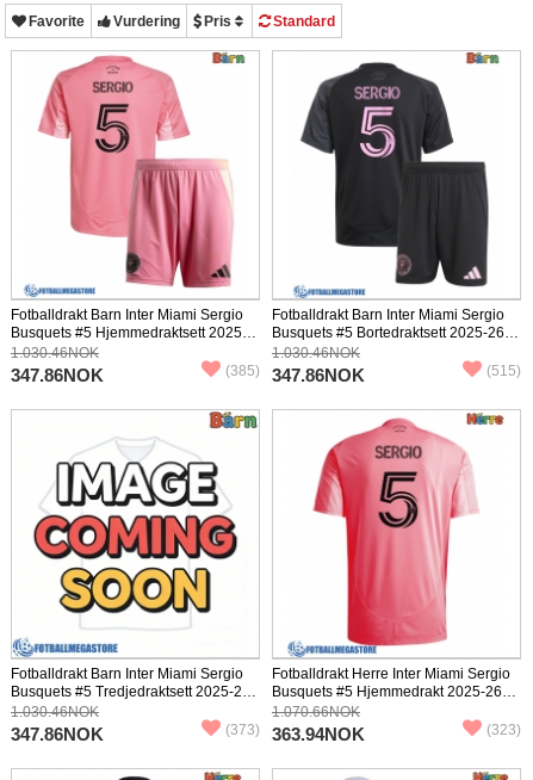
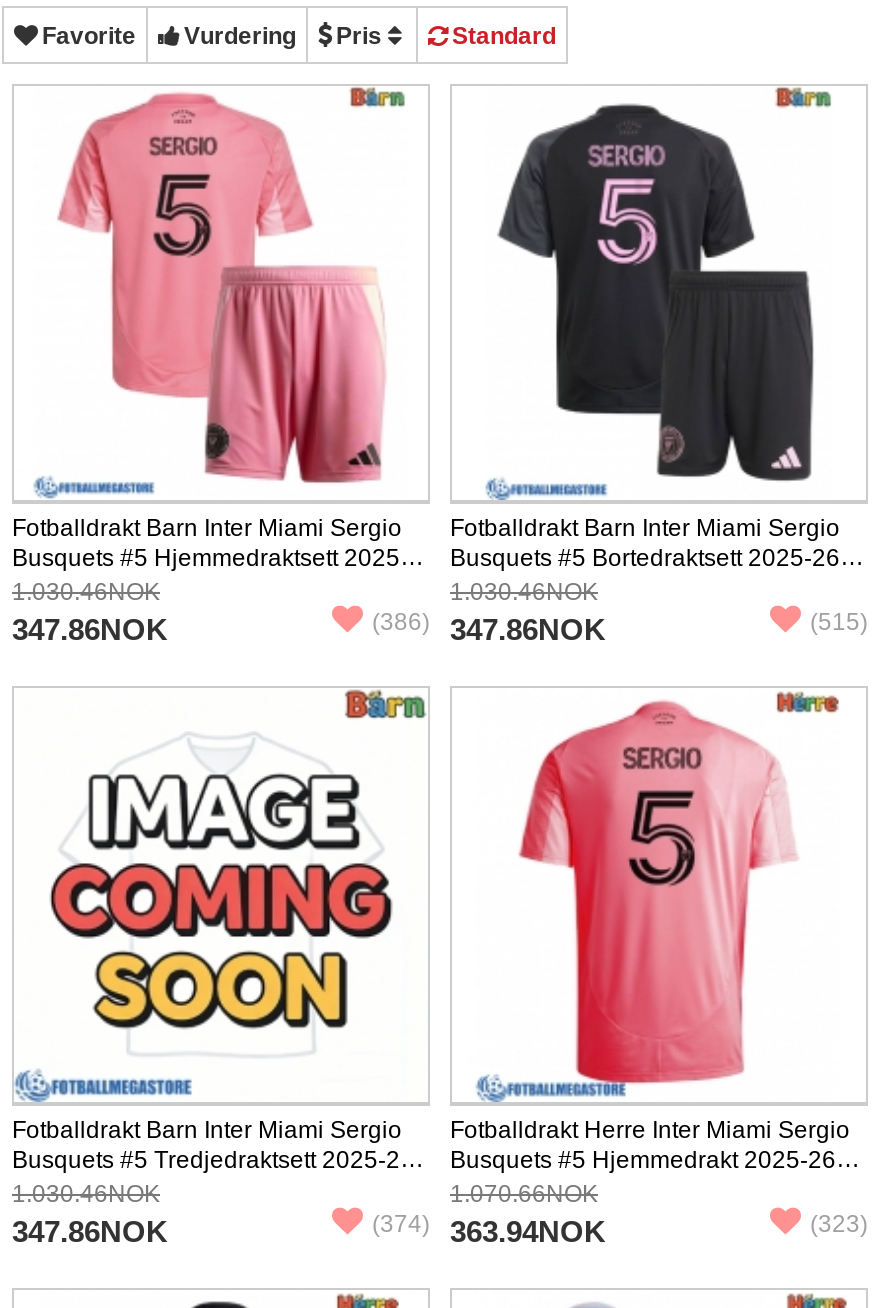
- (385) 347.86NOK
+ (386) 347.86NOK

- (373) 363.94NOK
+ (374) 363.94NOK
